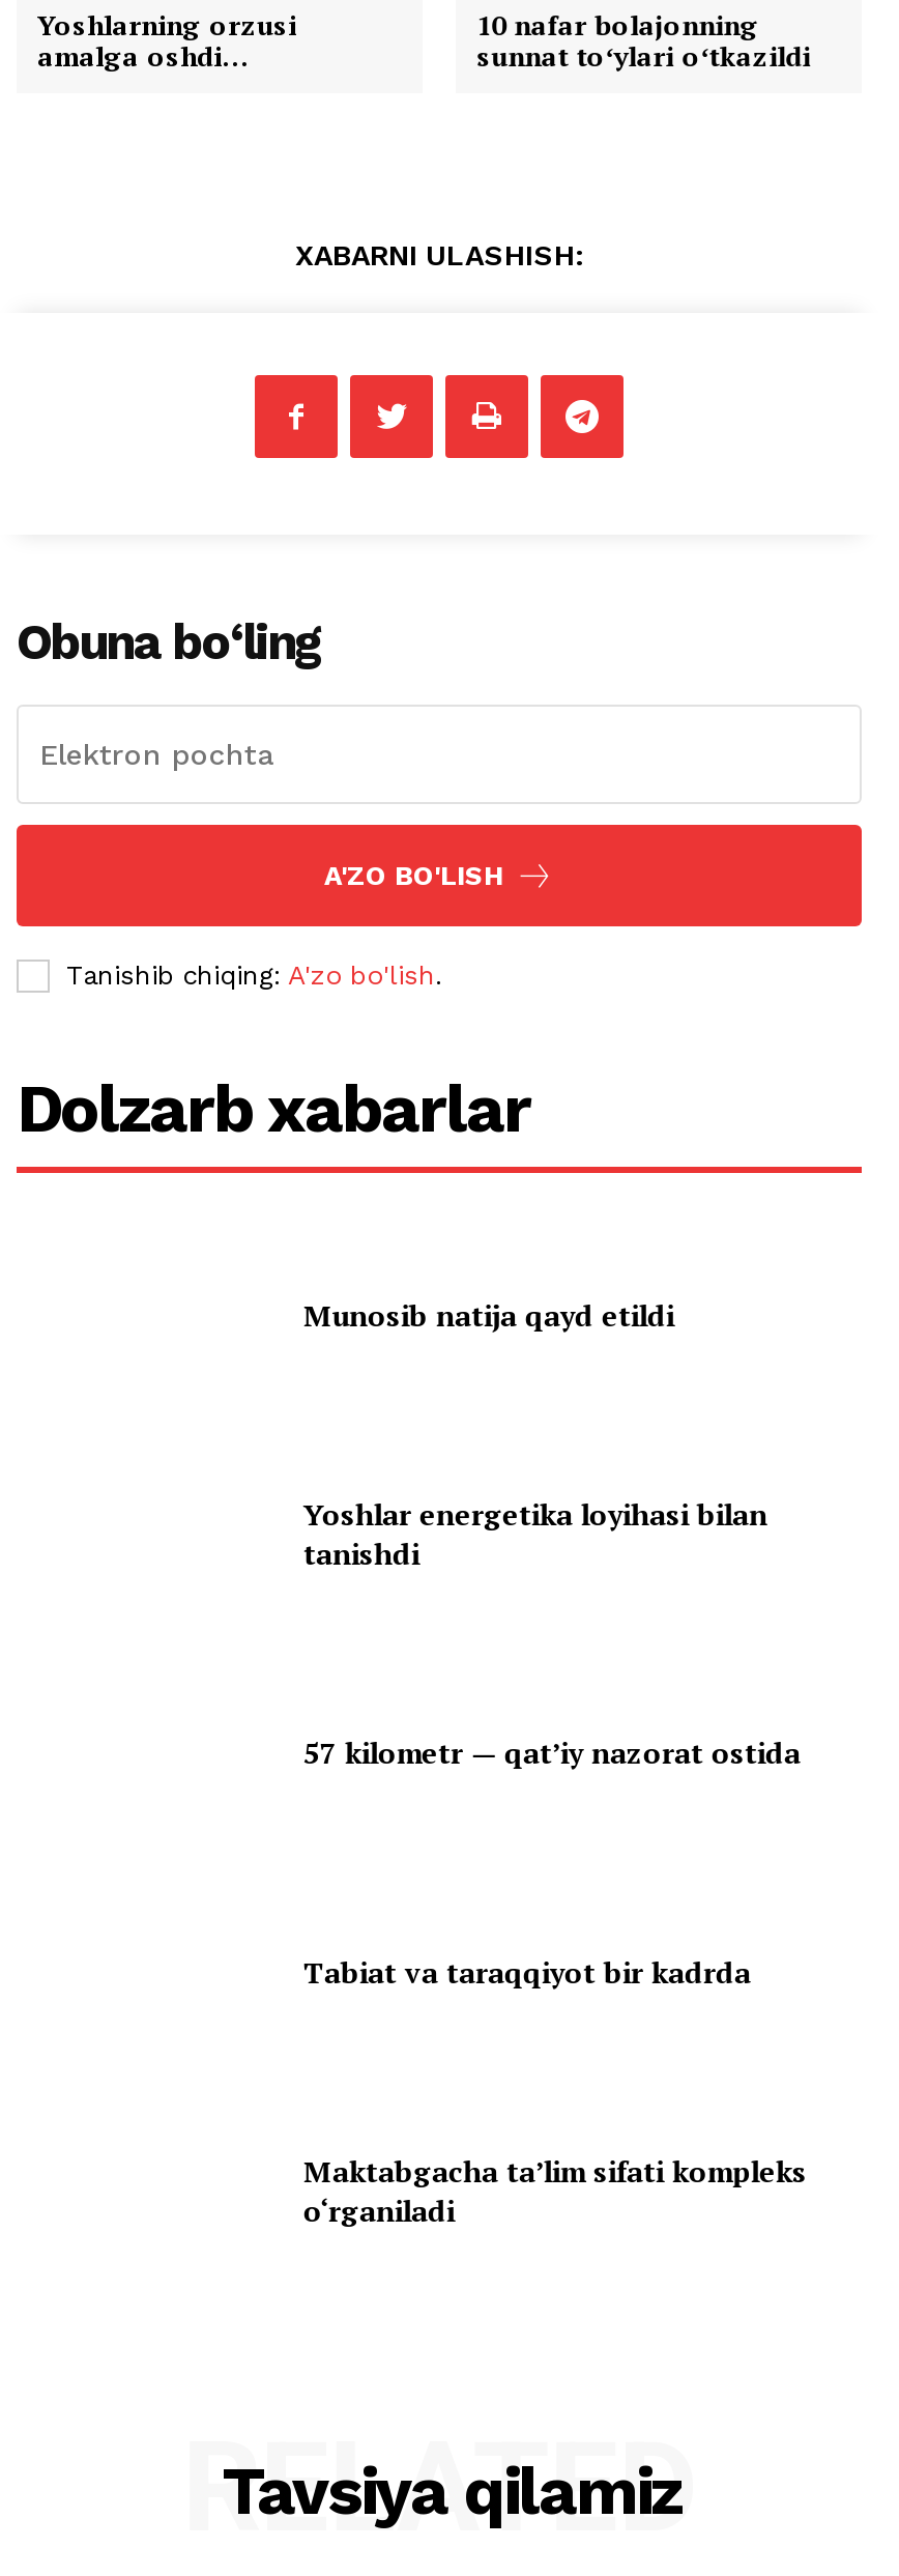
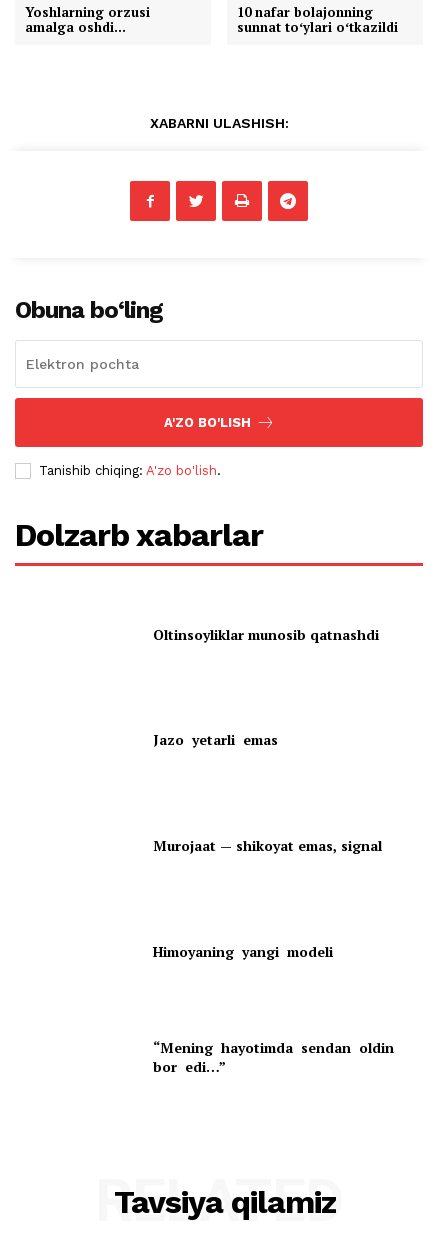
- Munosib natija qayd etildi
+ Oltinsoyliklar munosib qatnashdi

- Yoshlar energetika loyihasi bilan
- tanishdi
+ Jazo yetarli emas

- 57 kilometr — qat’iy nazorat ostida
+ Murojaat — shikoyat emas, signal

- Tabiat va taraqqiyot bir kadrda
+ Himoyaning yangi modeli

- Maktabgacha ta’lim sifati kompleks
- o‘rganiladi
+ “Mening hayotimda sendan oldin
+ bor edi…”
